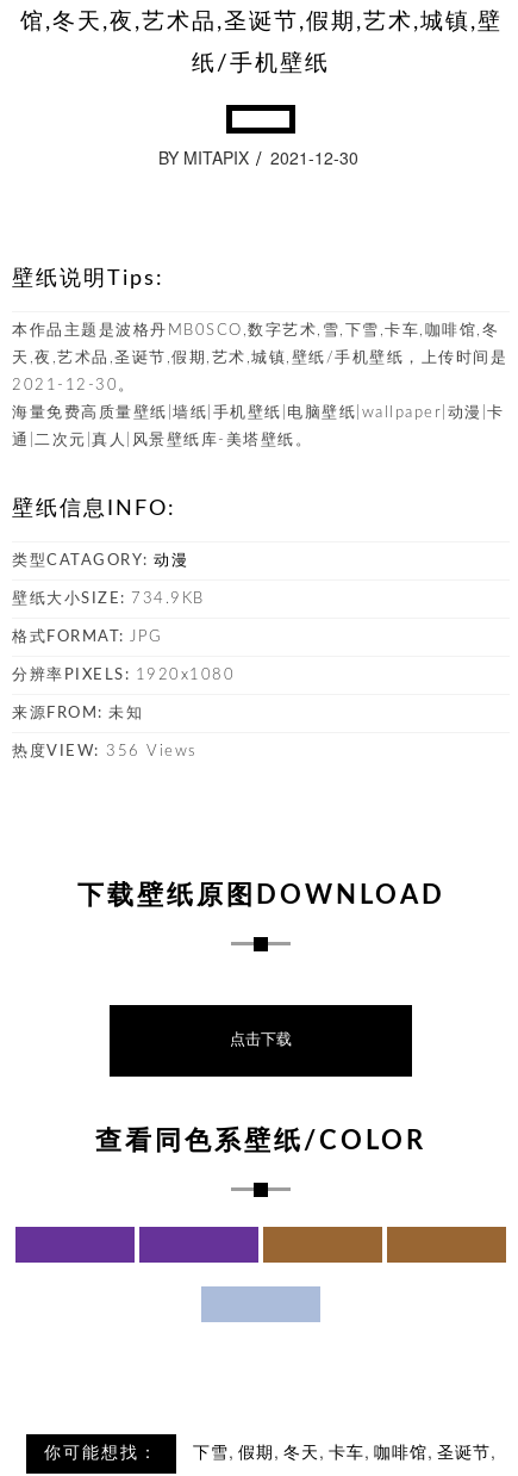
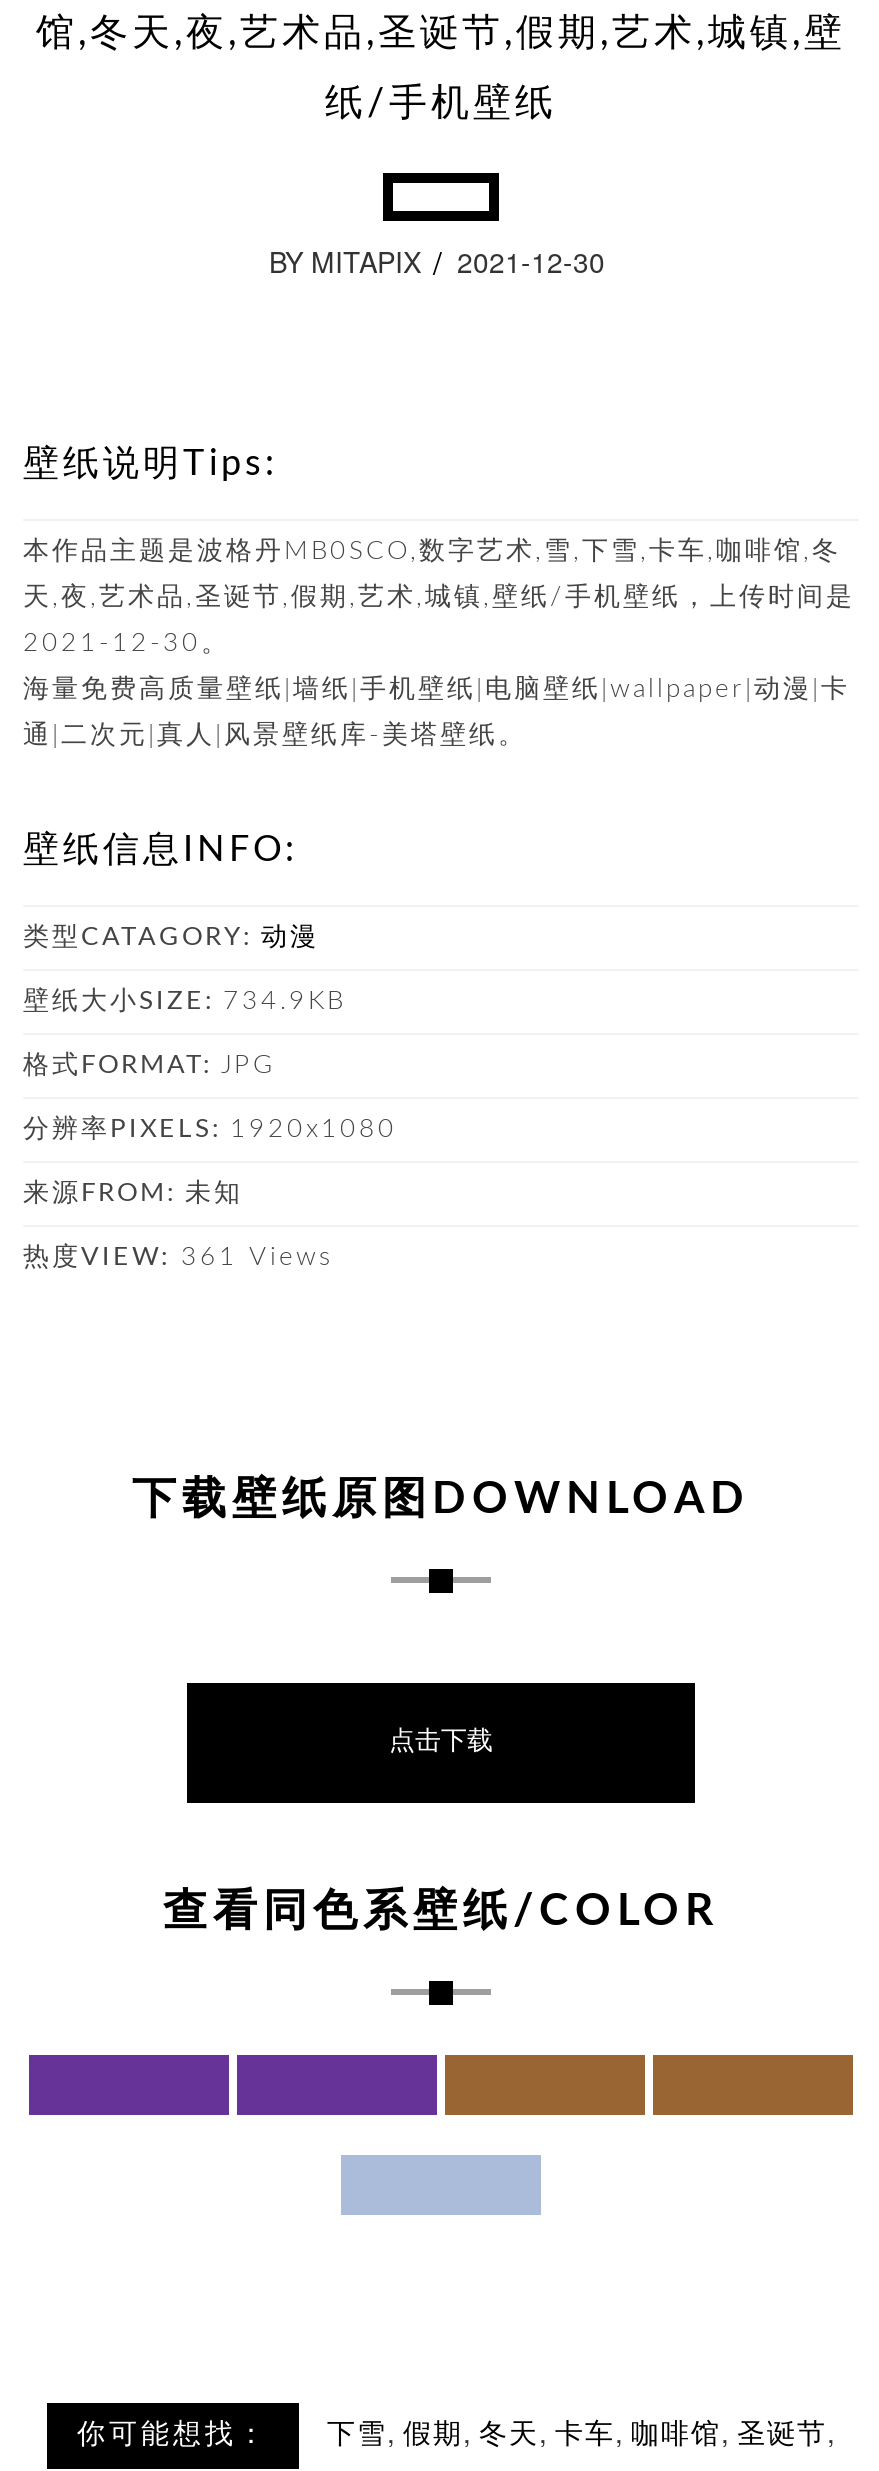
- 热度VIEW: 356 Views
+ 热度VIEW: 361 Views
